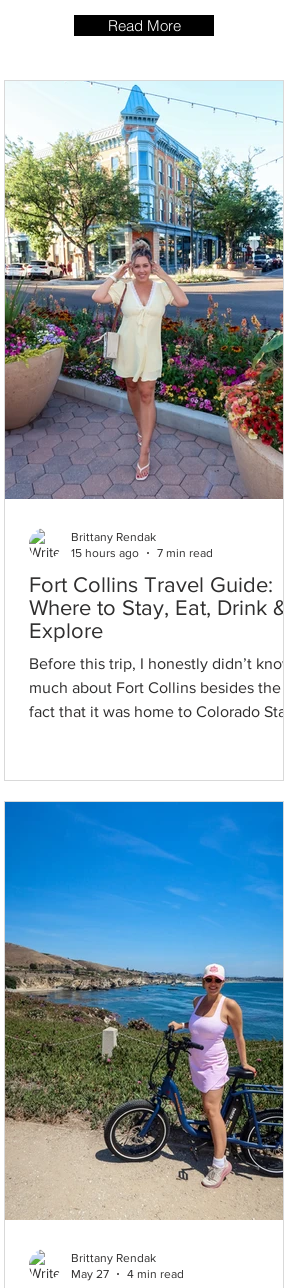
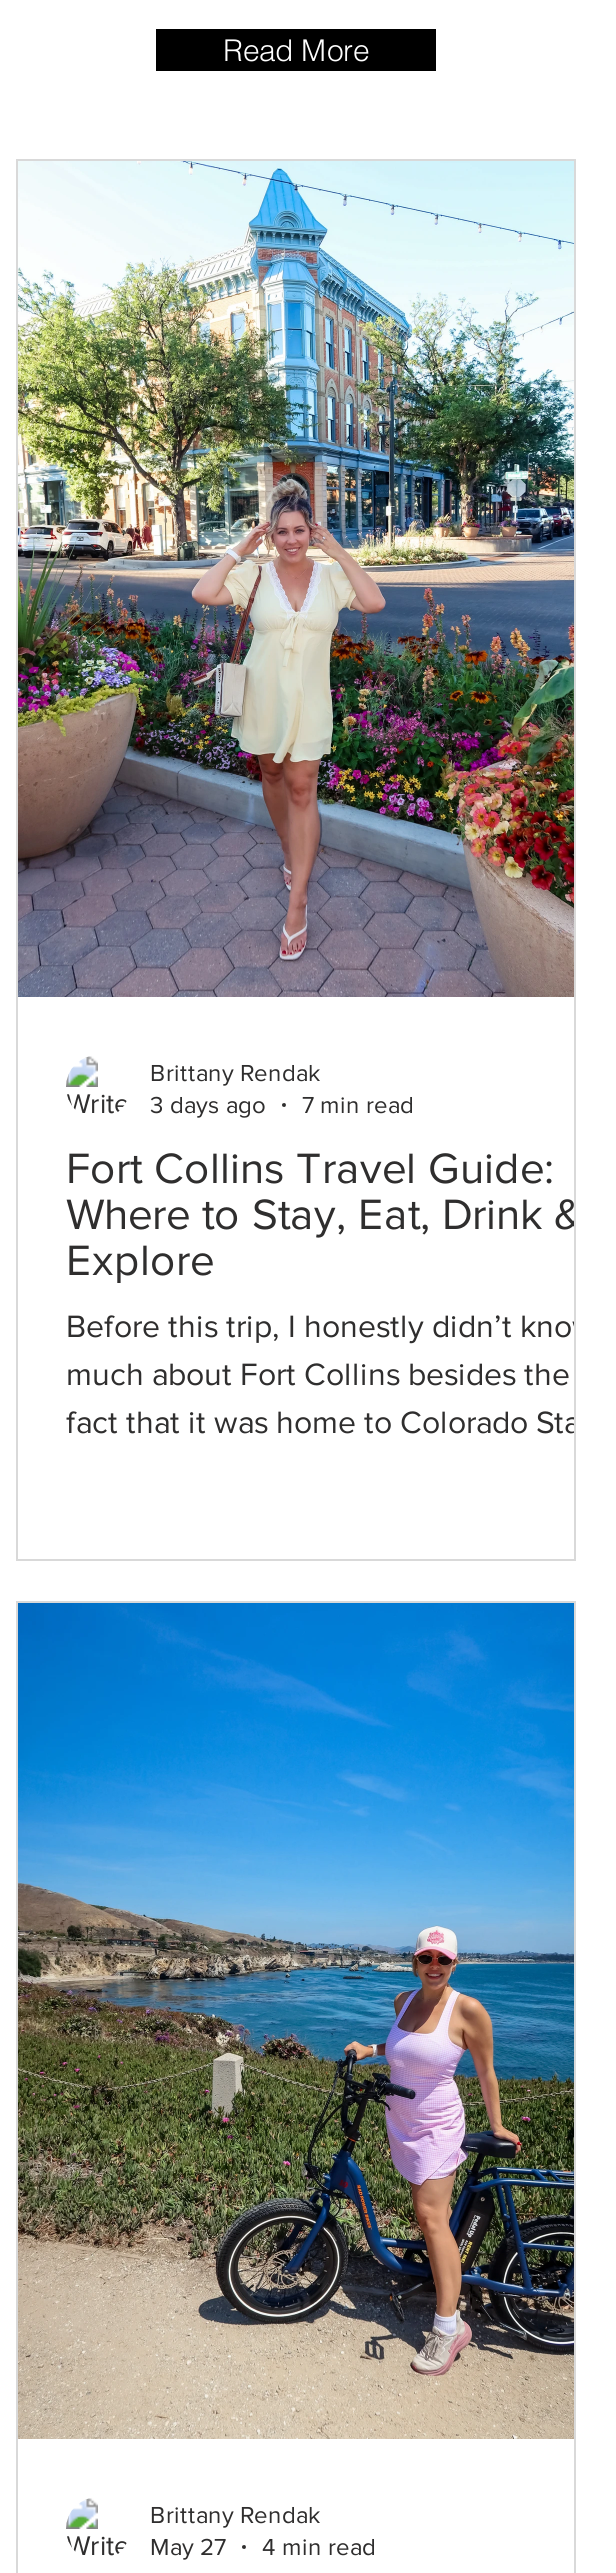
- 15 hours ago 7 min read
+ 3 days ago 7 min read
